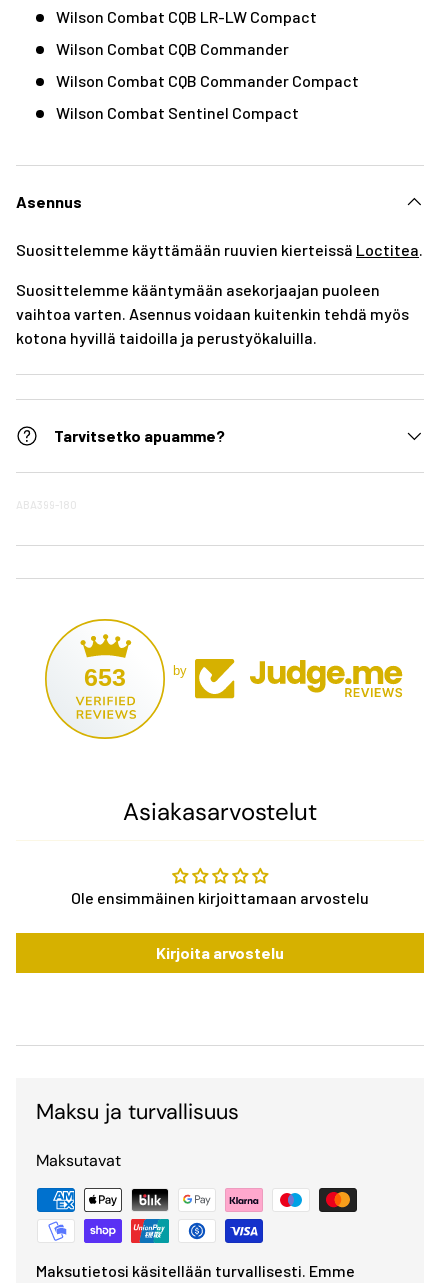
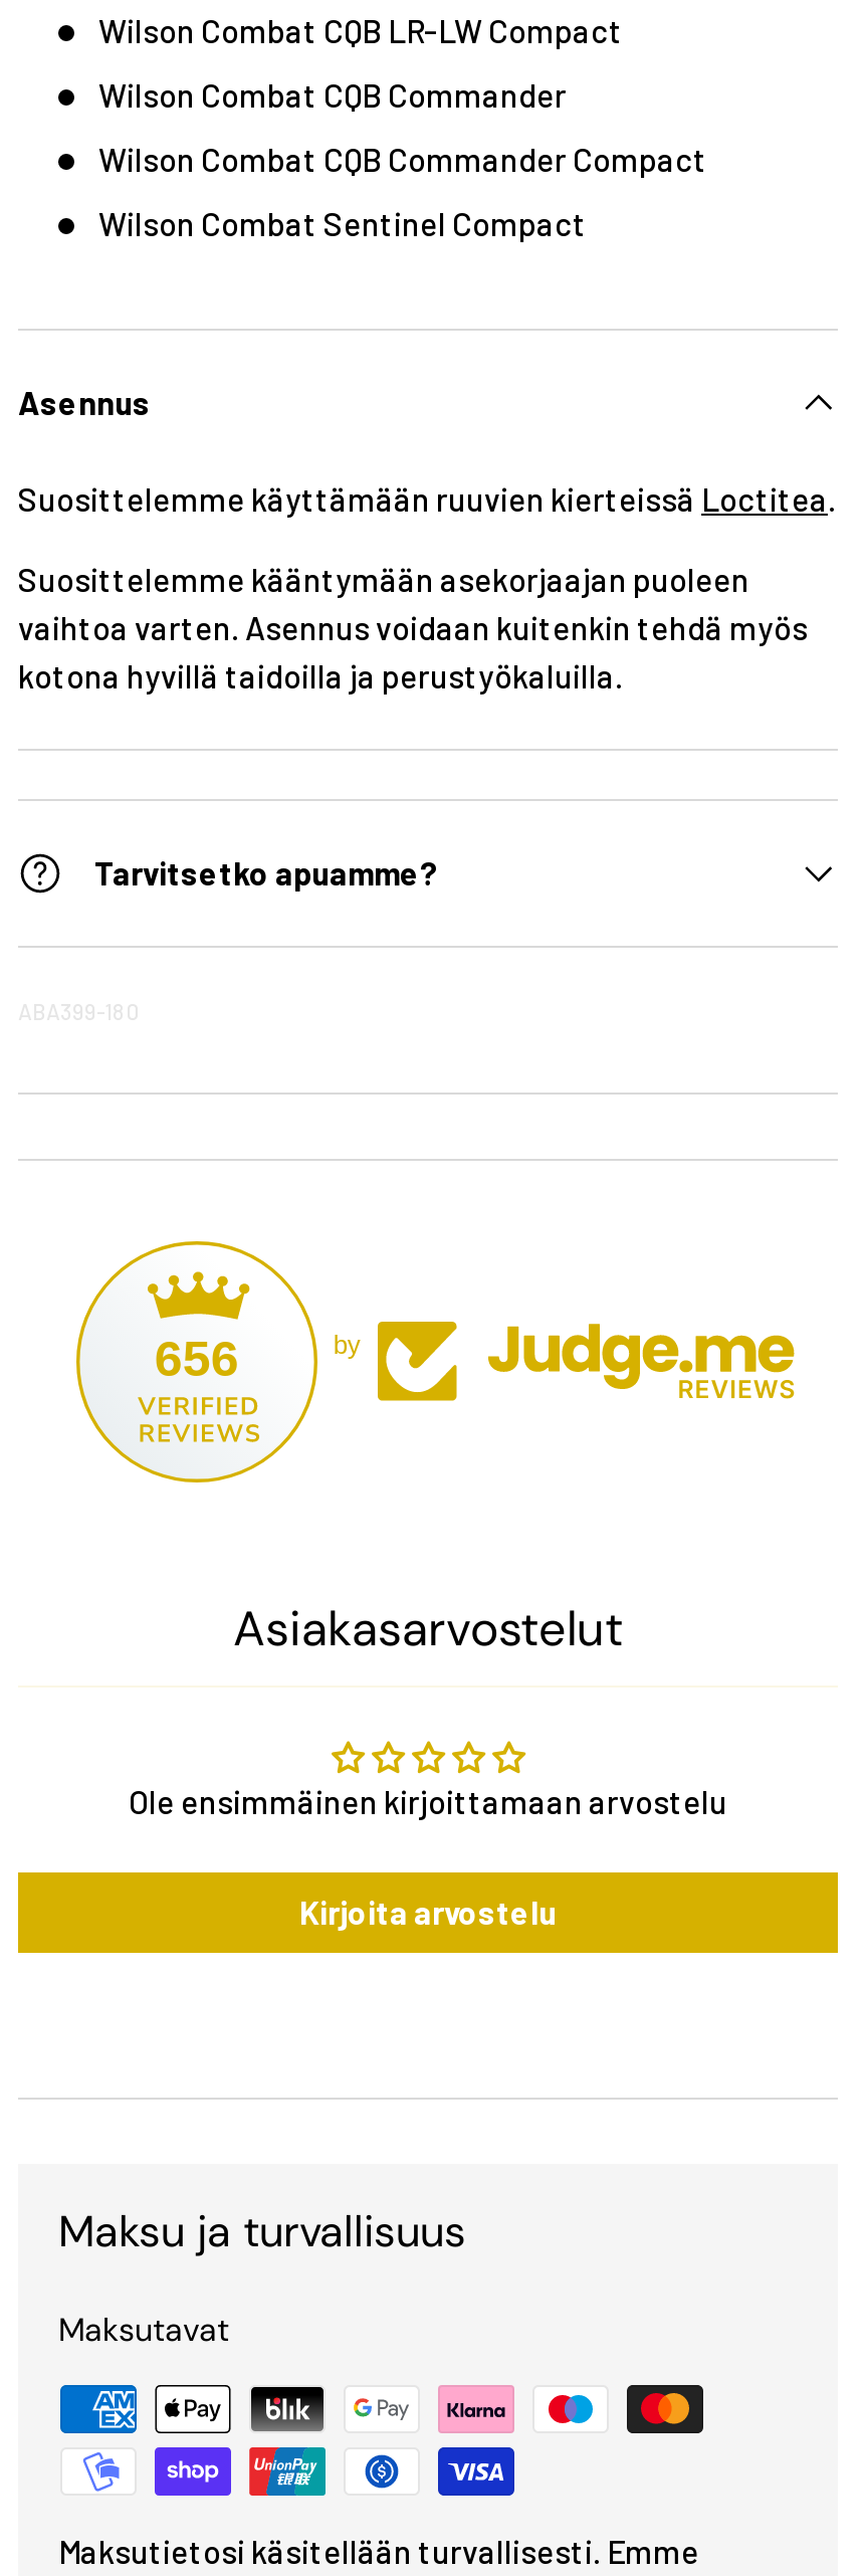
- 653
+ 656
